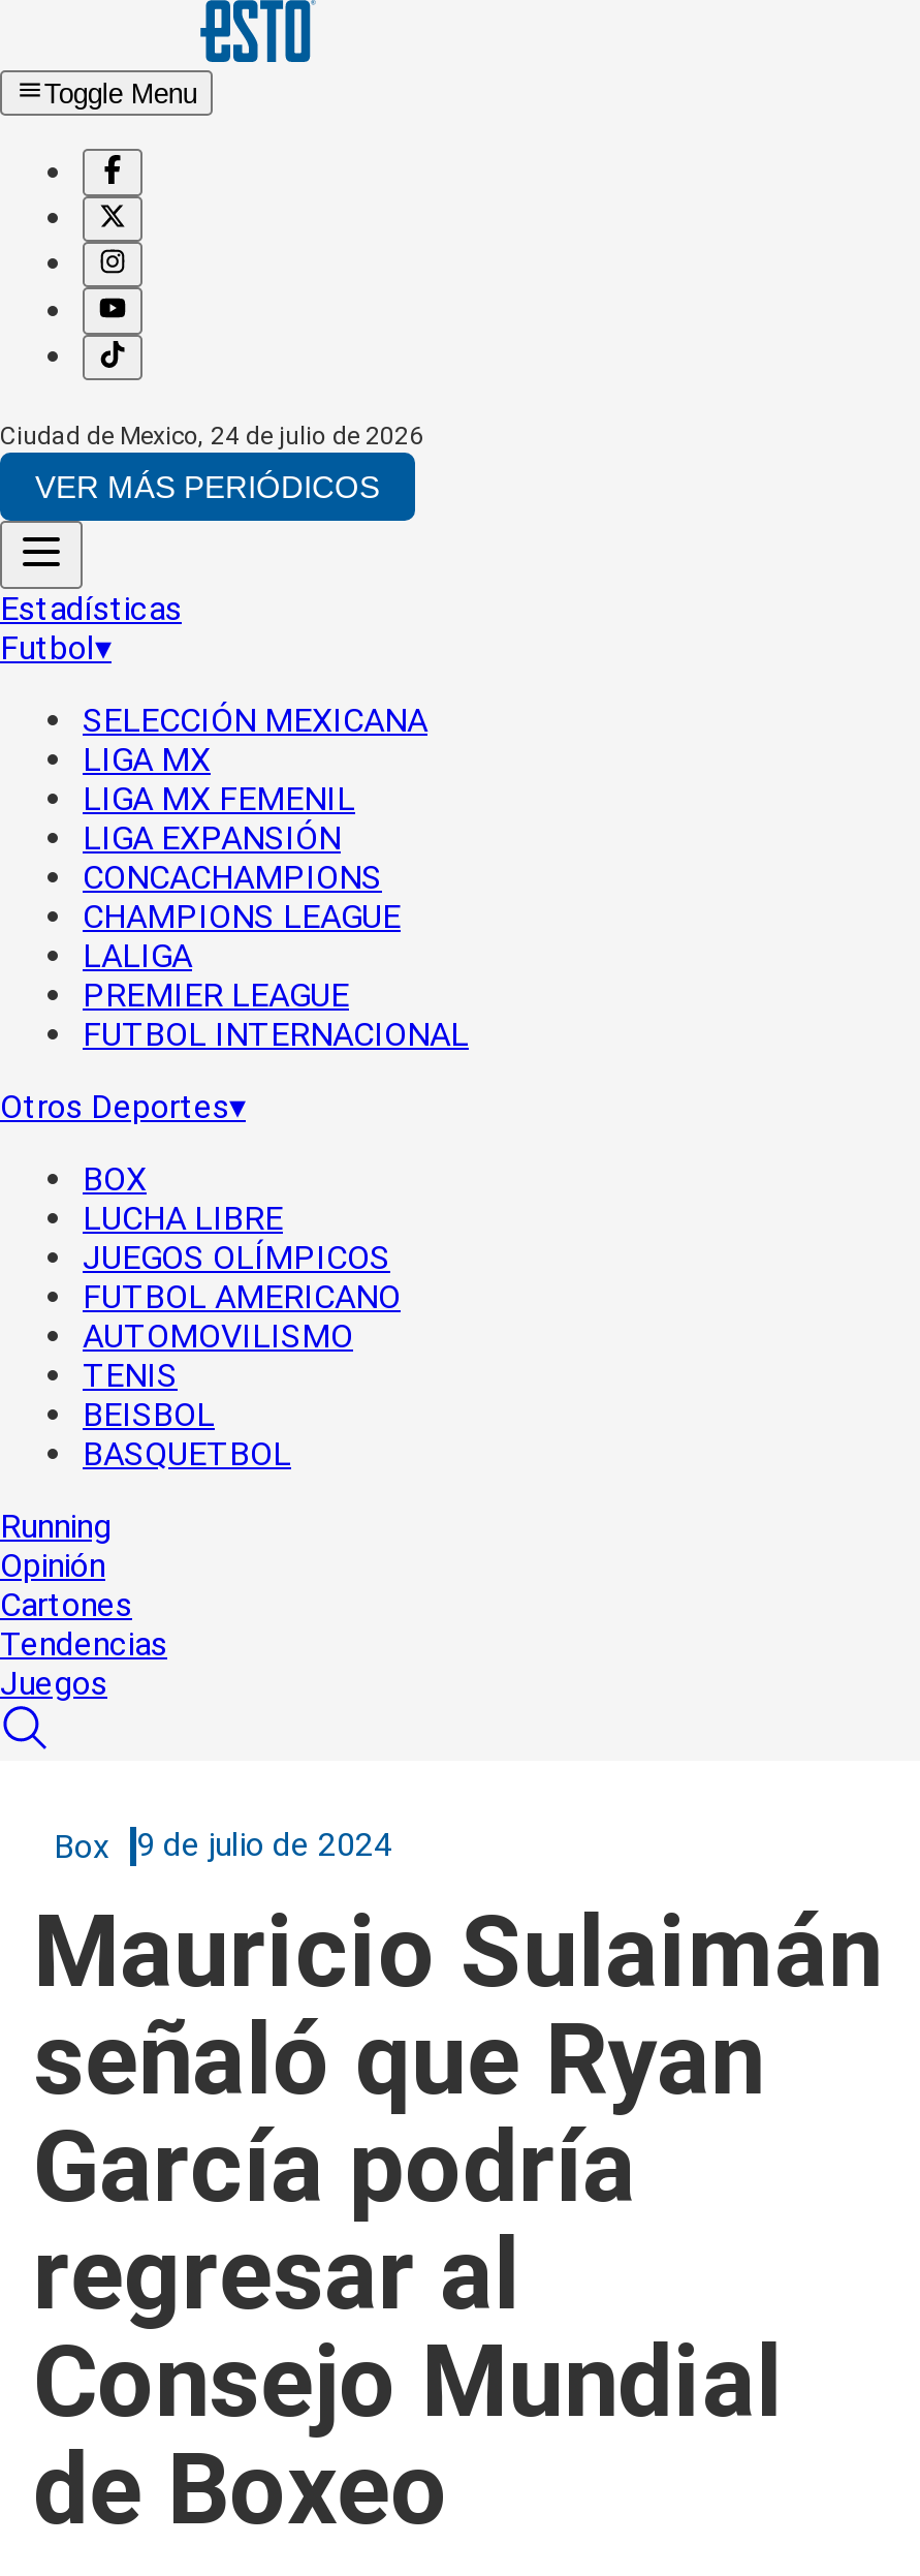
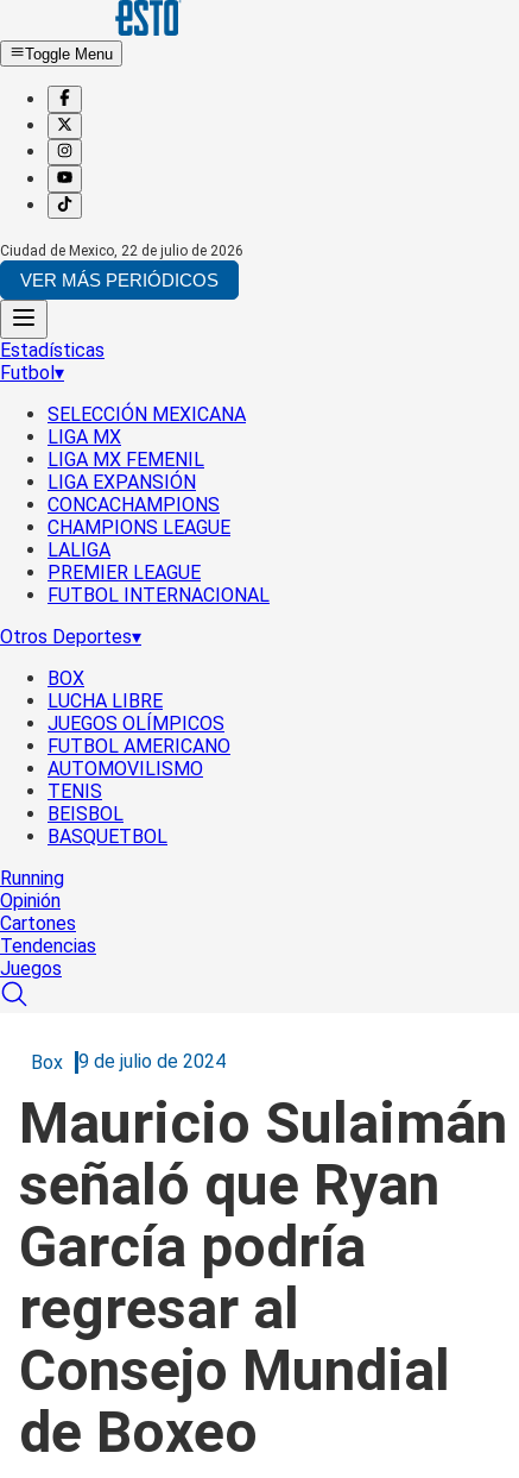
- Ciudad de Mexico, 24 de julio de 2026
+ Ciudad de Mexico, 22 de julio de 2026
